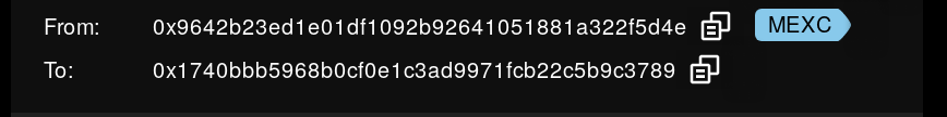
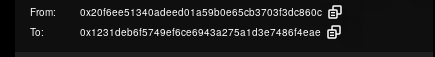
- 0x9642b23ed1e01df1092b92641051881a322f5d4e
- MEXC
+ 0x20f6ee51340adeed01a59b0e65cb3703f3dc860c

- 0x1740bbb5968b0cf0e1c3ad9971fcb22c5b9c3789
+ 0x1231deb6f5749ef6ce6943a275a1d3e7486f4eae
